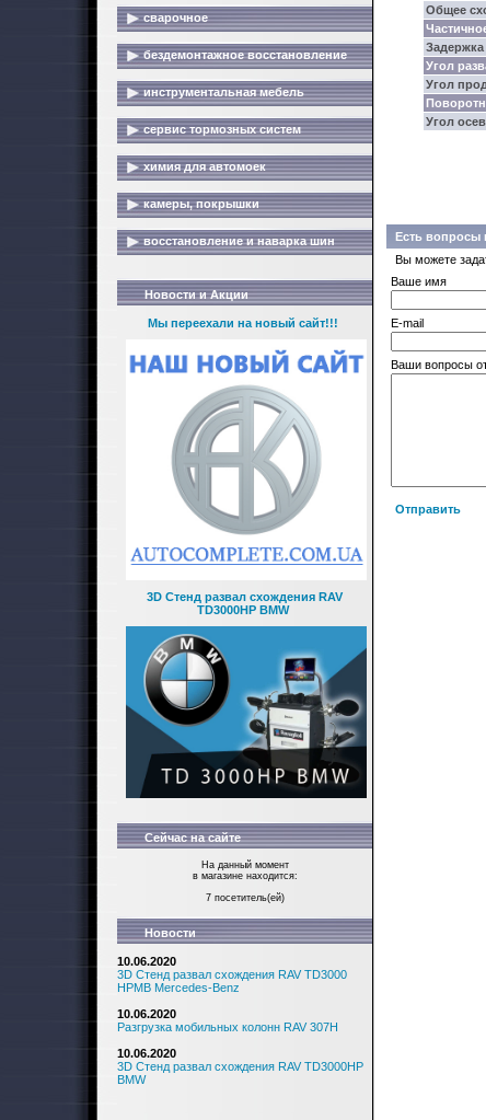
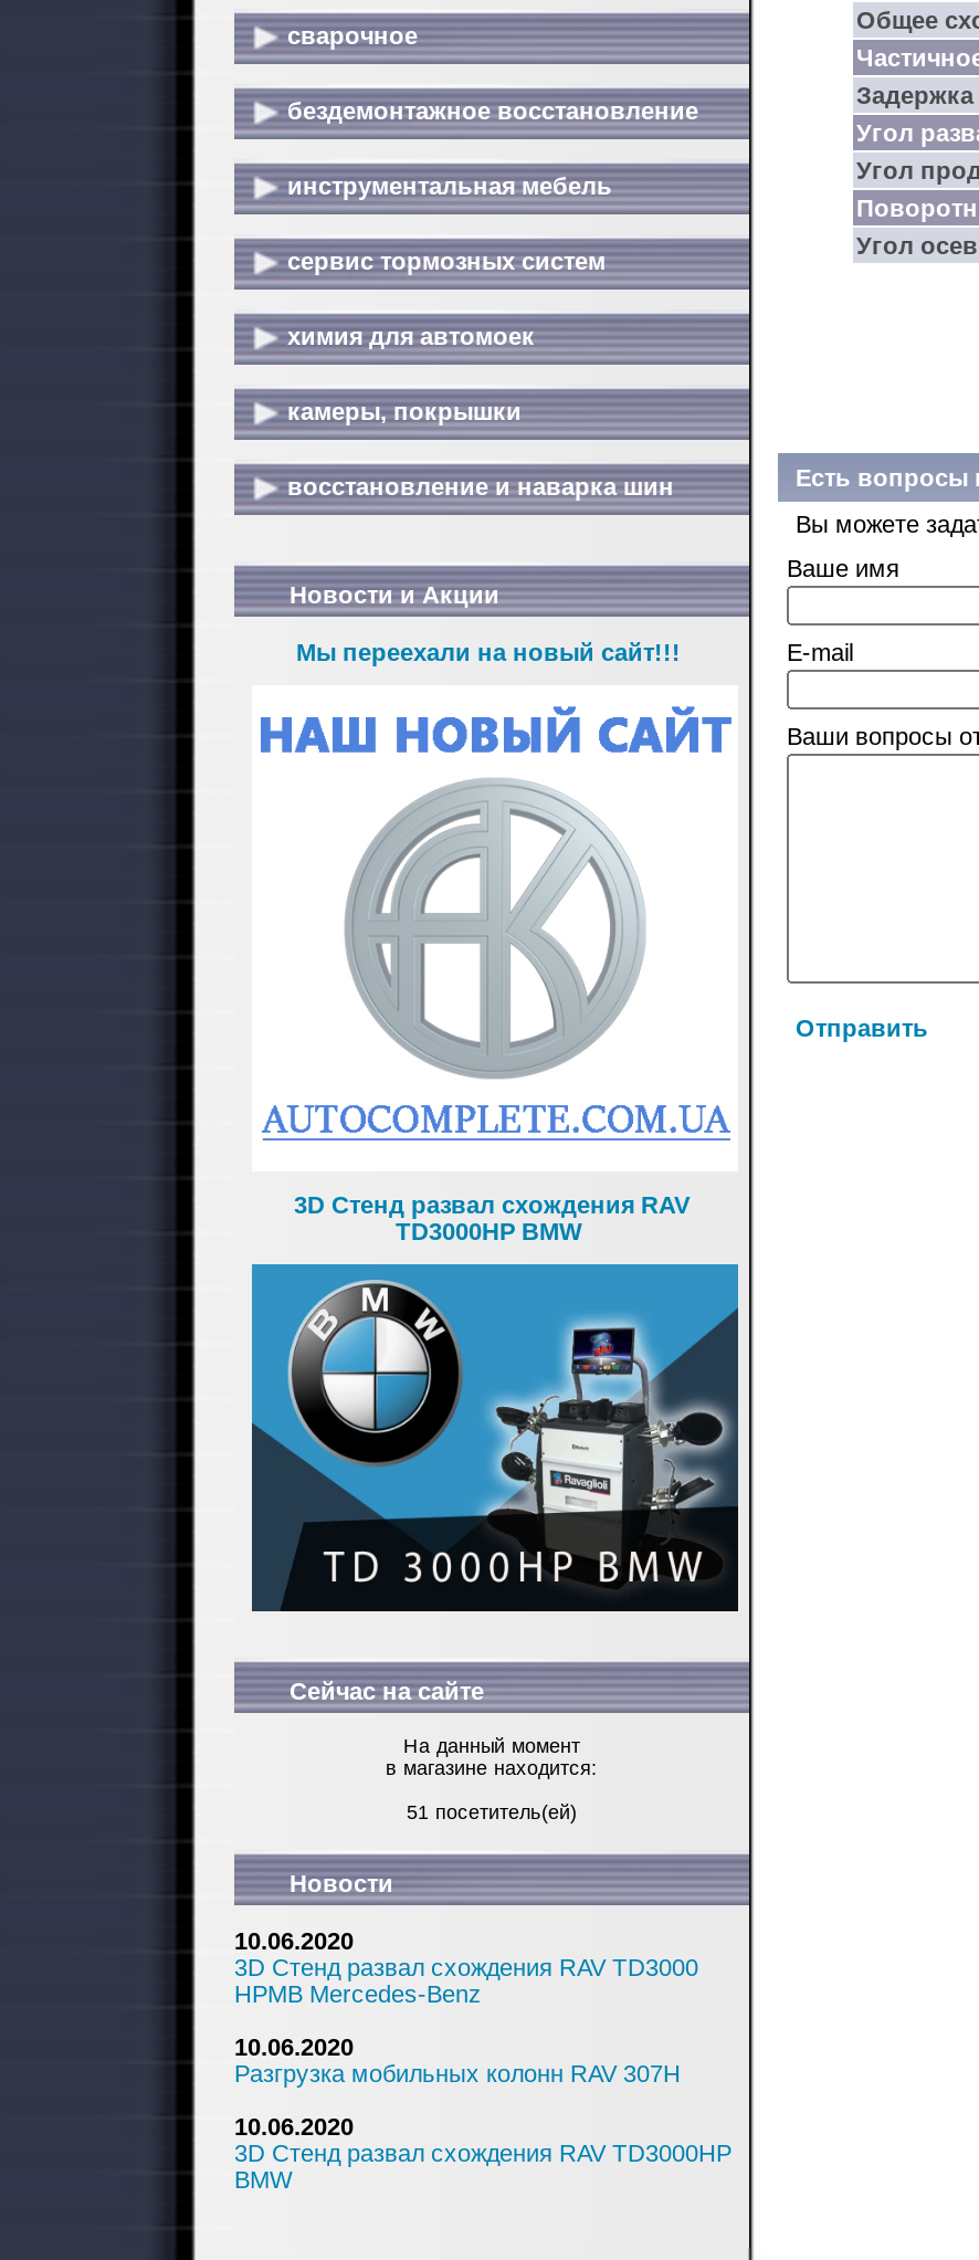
- 7 посетитель(ей)
+ 51 посетитель(ей)
